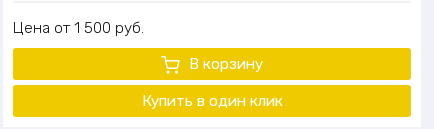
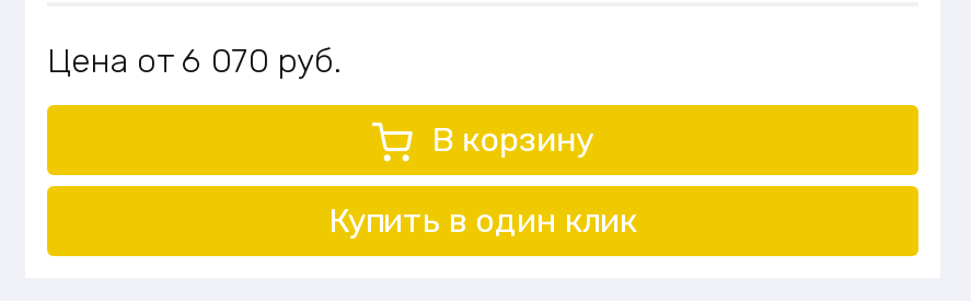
- Цена 1 500 руб.
+ Цена 6 070 руб.
